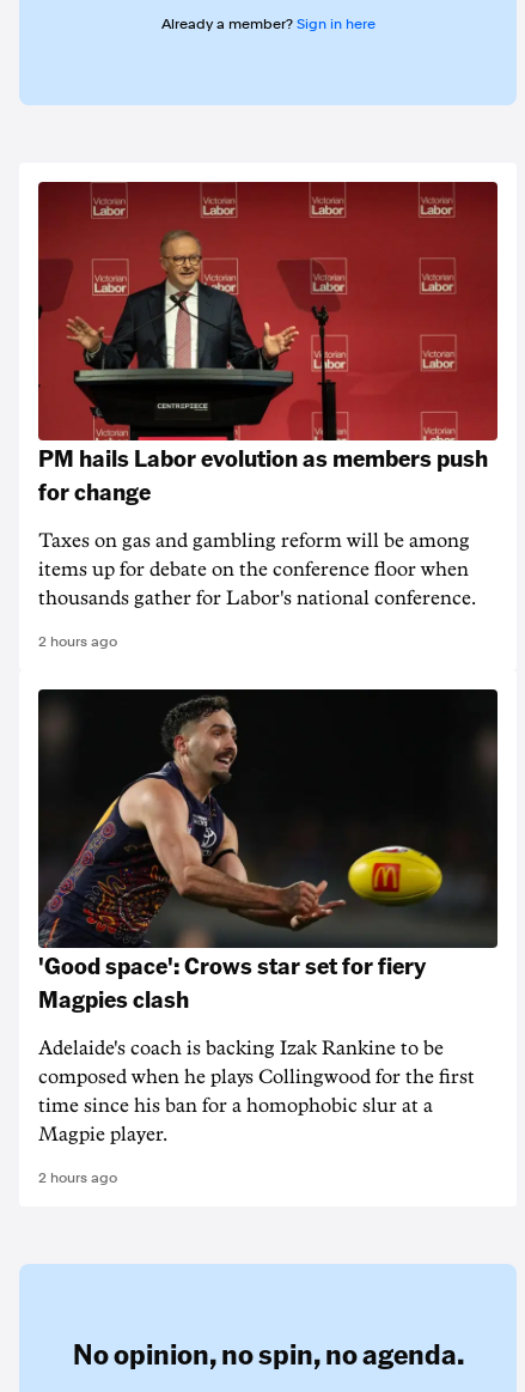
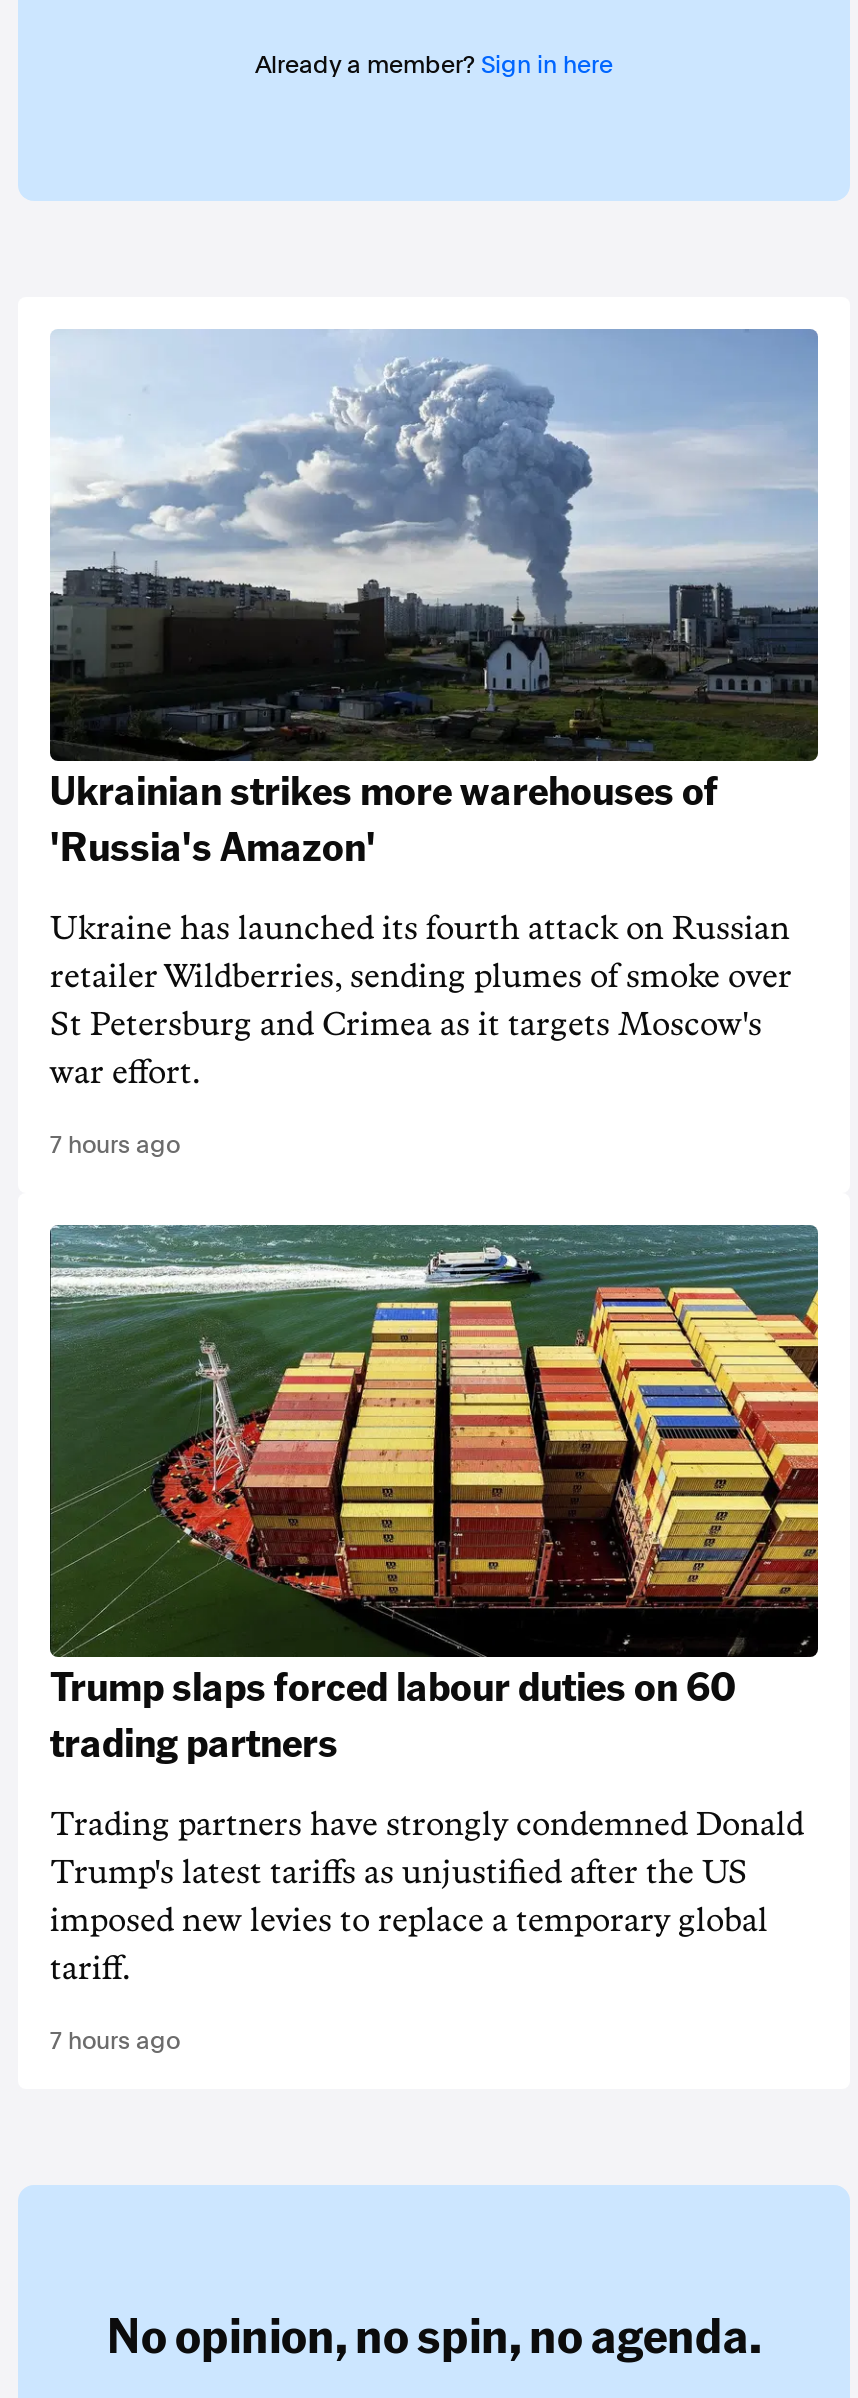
- [image]
- PM hails Labor evolution as members push
- for change
- Taxes on gas and gambling reform will be among
- items up for debate on the conference floor when
- thousands gather for Labor's national conference.
- 2 hours ago
+ [image]
+ Ukrainian strikes more warehouses of
+ 'Russia's Amazon'
+ Ukraine has launched its fourth attack on Russian
+ retailer Wildberries, sending plumes of smoke over
+ St Petersburg and Crimea as it targets Moscow's
+ war effort.
+ 7 hours ago

- [image]
- 'Good space': Crows star set for fiery
- Magpies clash
- Adelaide's coach is backing Izak Rankine to be
- composed when he plays Collingwood for the first
- time since his ban for a homophobic slur at a
- Magpie player.
- 2 hours ago
+ [image]
+ Trump slaps forced labour duties on 60
+ trading partners
+ Trading partners have strongly condemned Donald
+ Trump's latest tariffs as unjustified after the US
+ imposed new levies to replace a temporary global
+ tariff.
+ 7 hours ago
